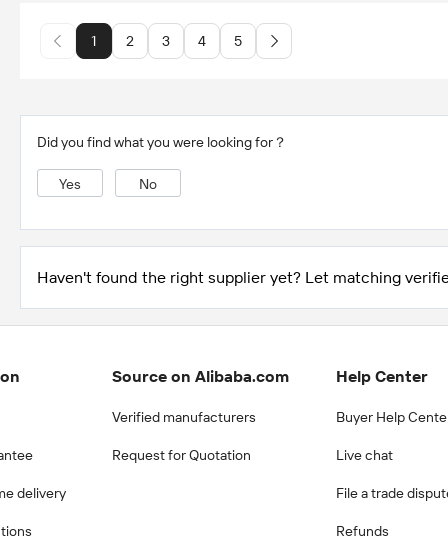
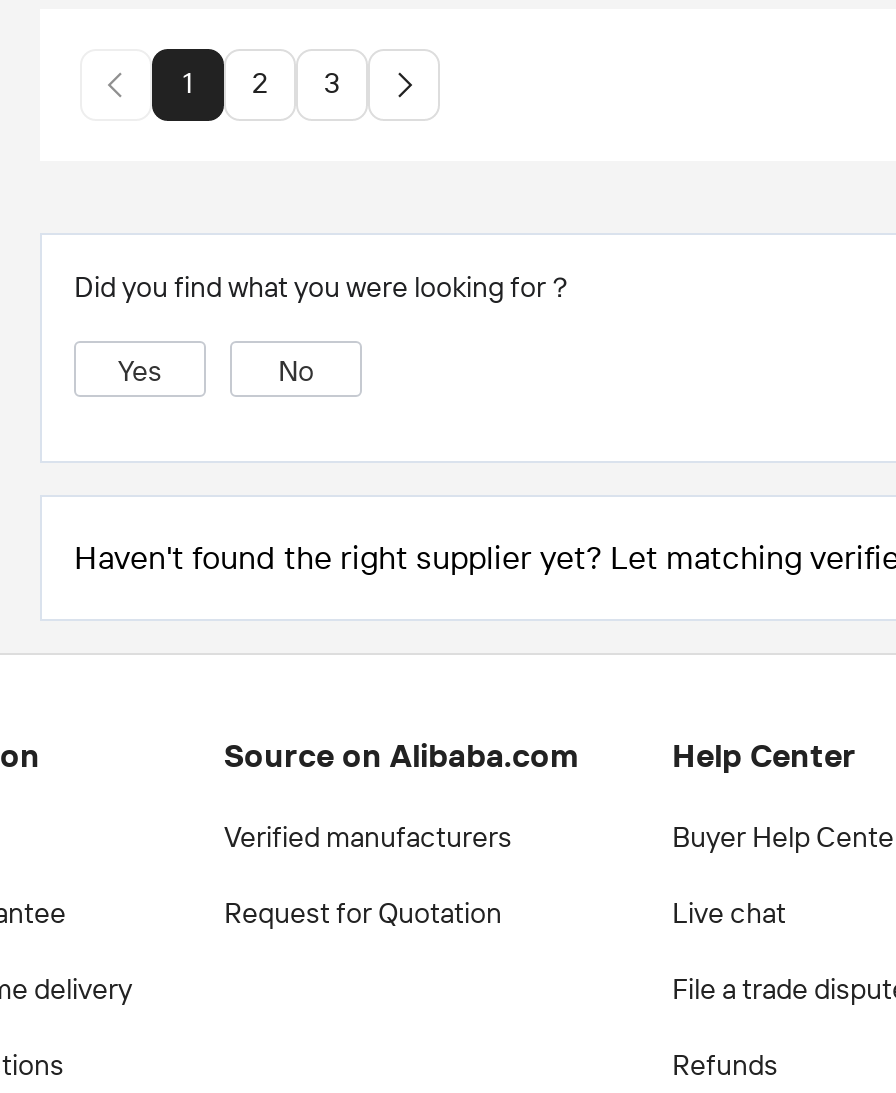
- 4
- 5
